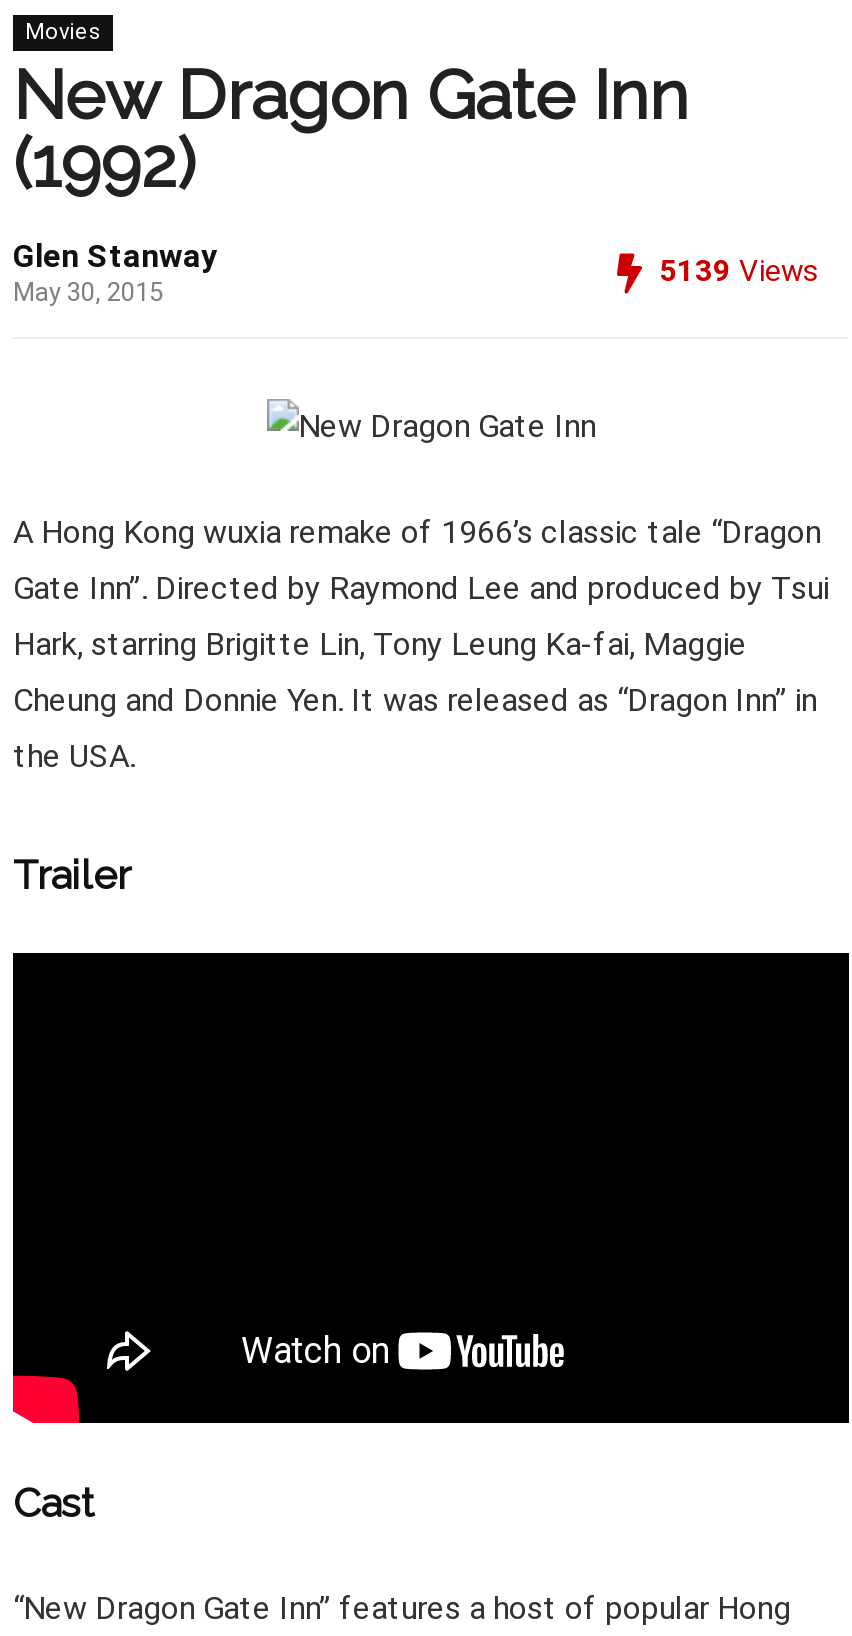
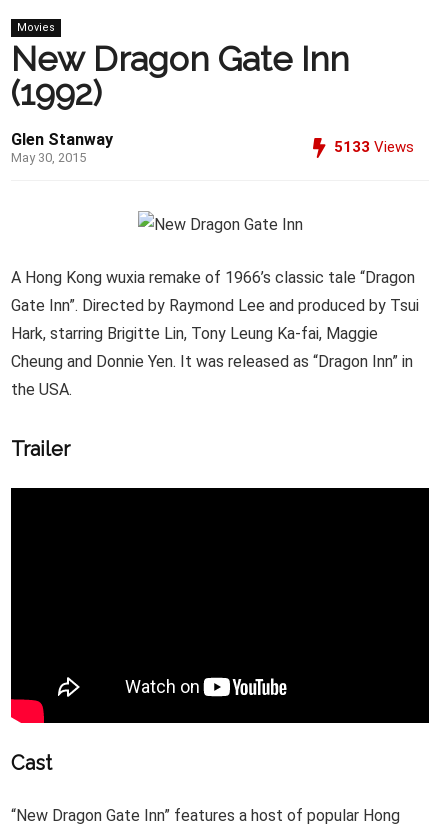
- 5139 Views
+ 5133 Views
